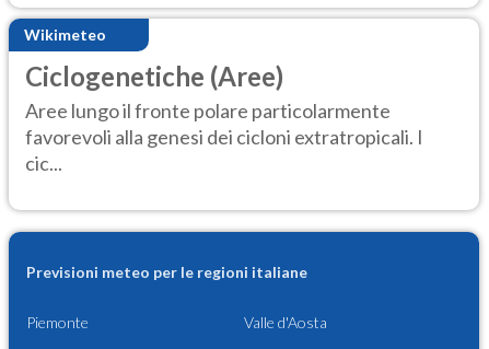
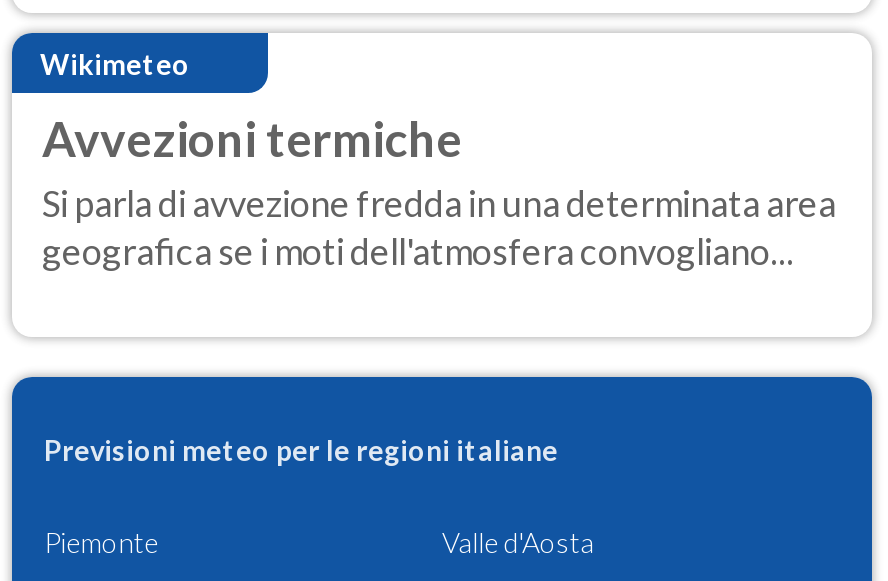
- Ciclogenetiche (Aree)
- Aree lungo il fronte polare particolarmente
- favorevoli alla genesi dei cicloni extratropicali. I
- cic...
+ Avvezioni termiche
+ Si parla di avvezione fredda in una determinata area
+ geografica se i moti dell'atmosfera convogliano...
